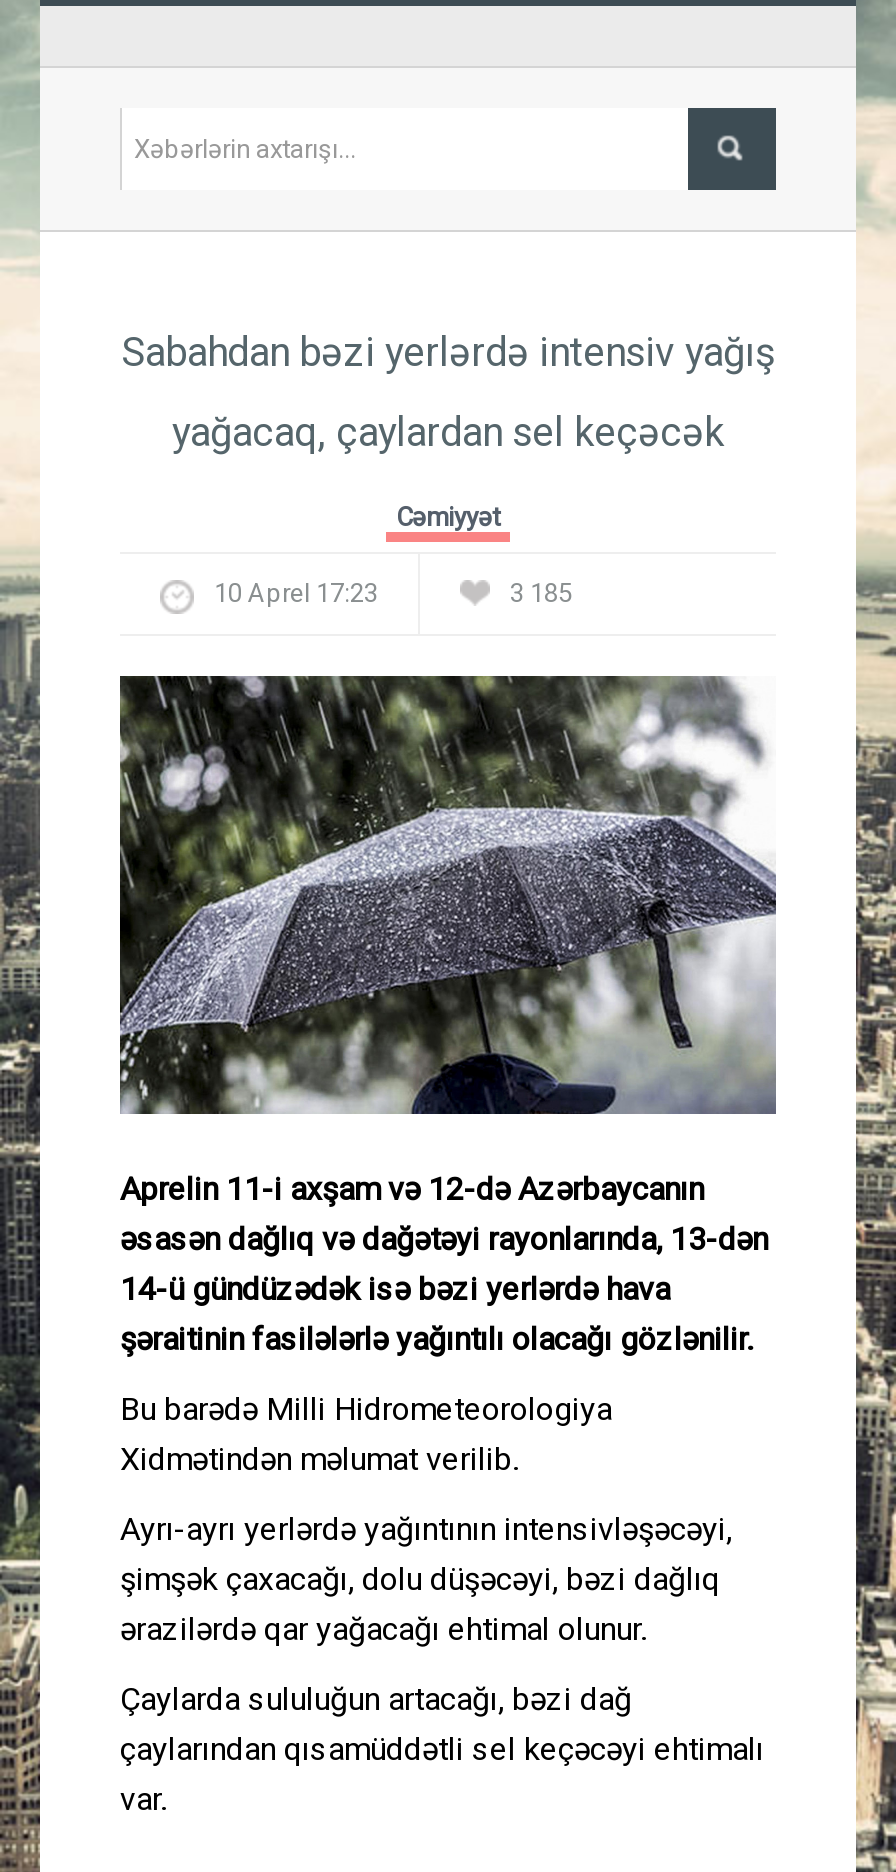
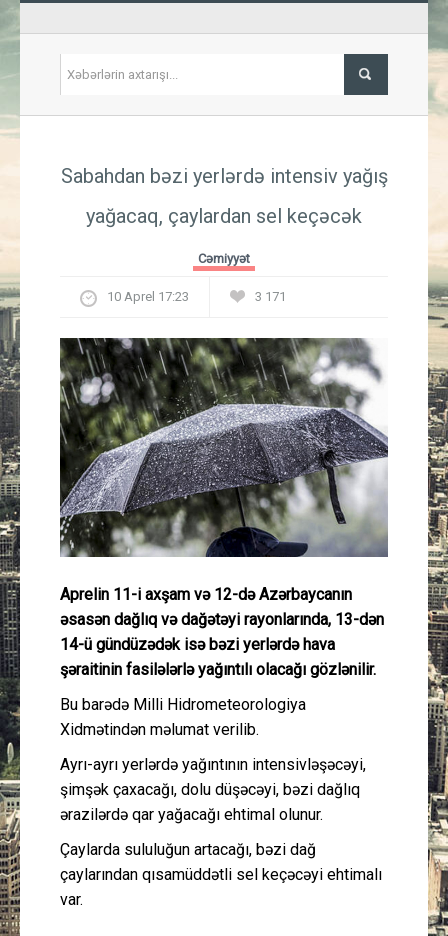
- 3 185
+ 3 171
